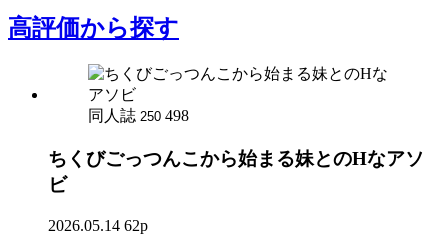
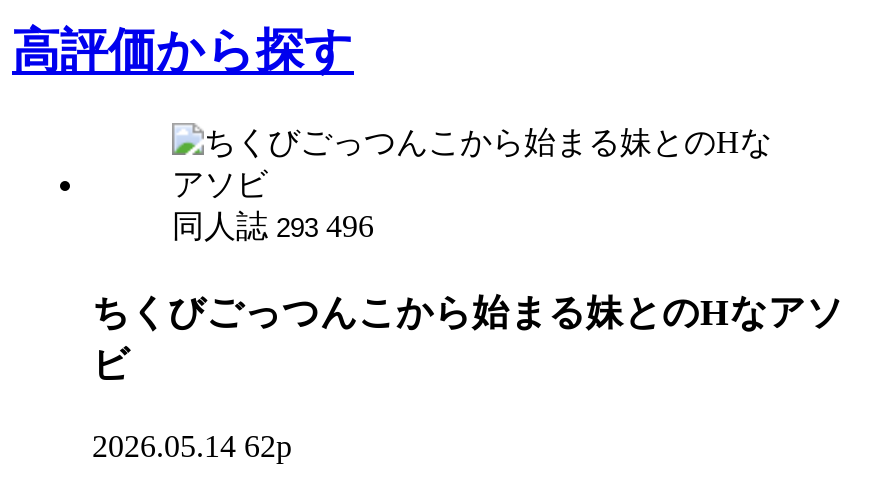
- 同人誌 250 498
+ 同人誌 293 496
